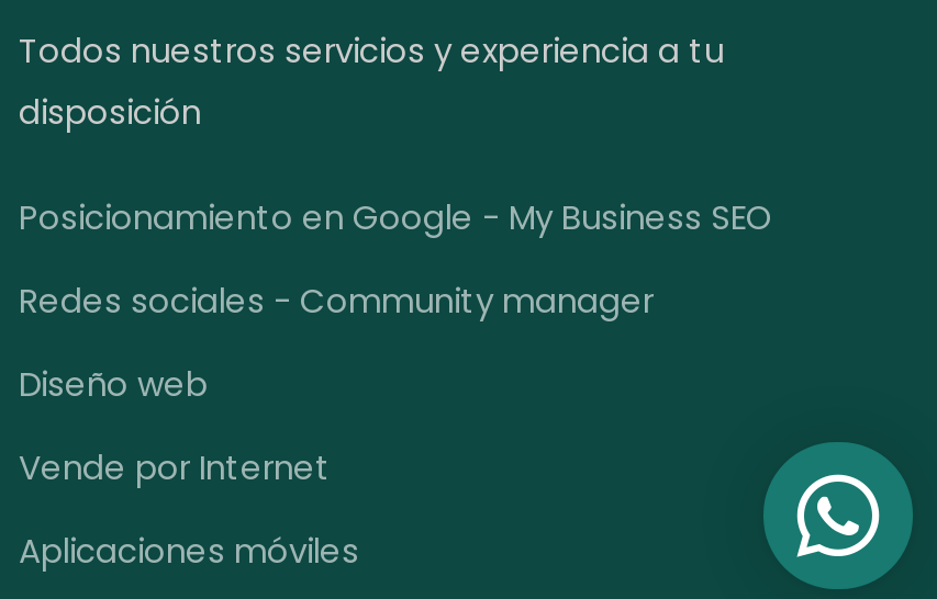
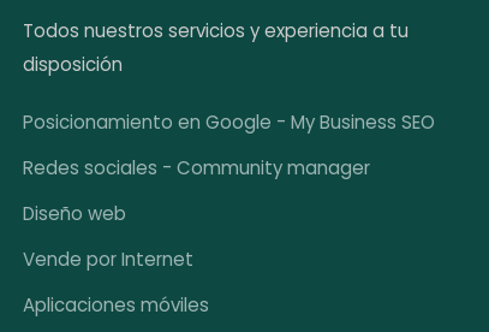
- [image]
